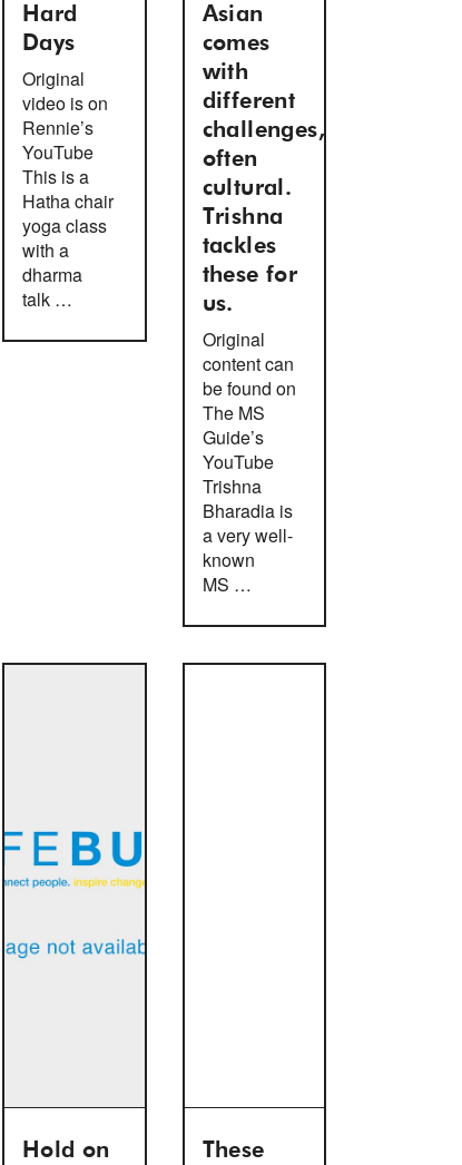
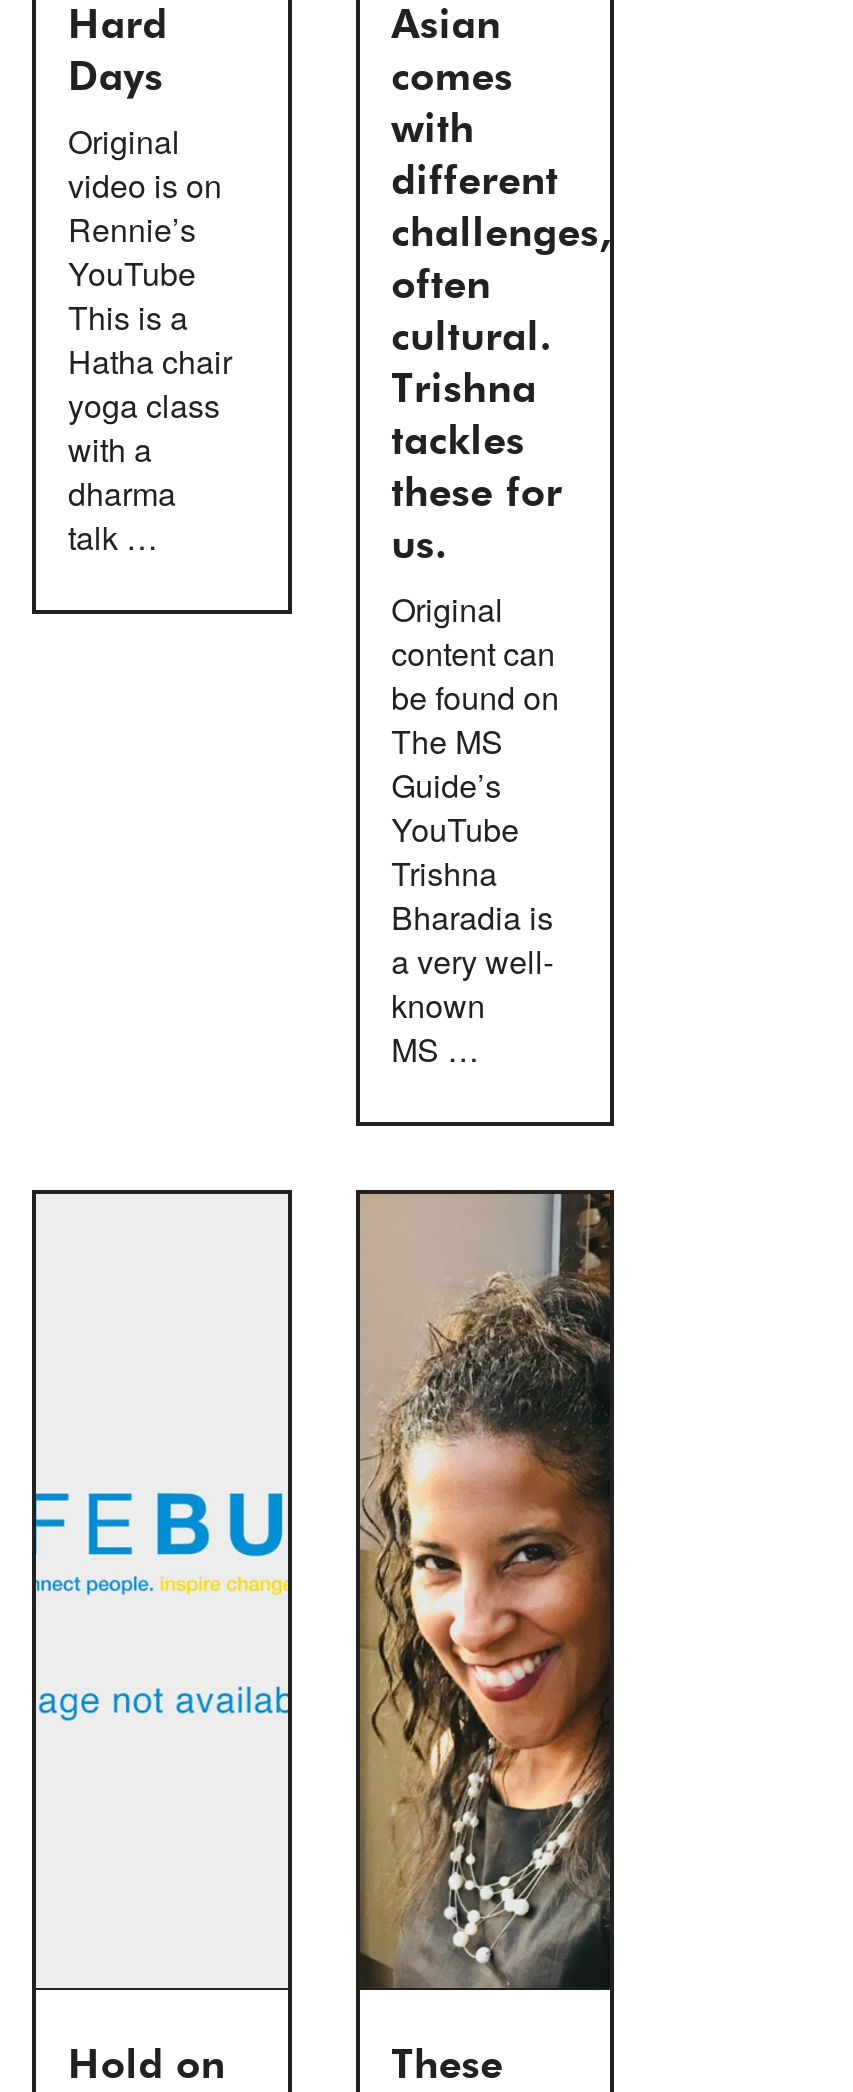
+ [image]
